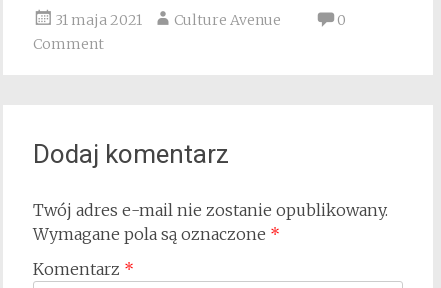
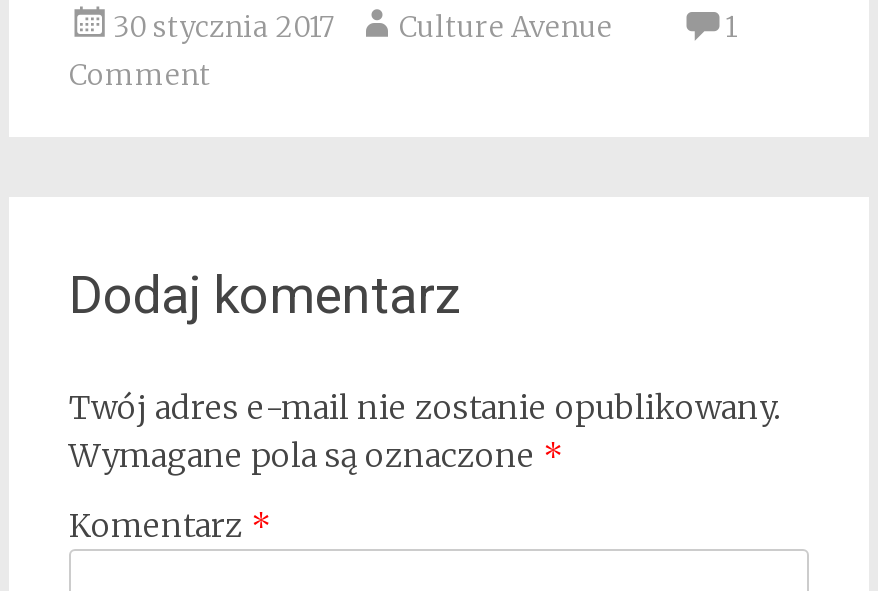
- 31 maja 2021 Culture Avenue
+ 30 stycznia 2017 Culture Avenue

- 0
+ 1
